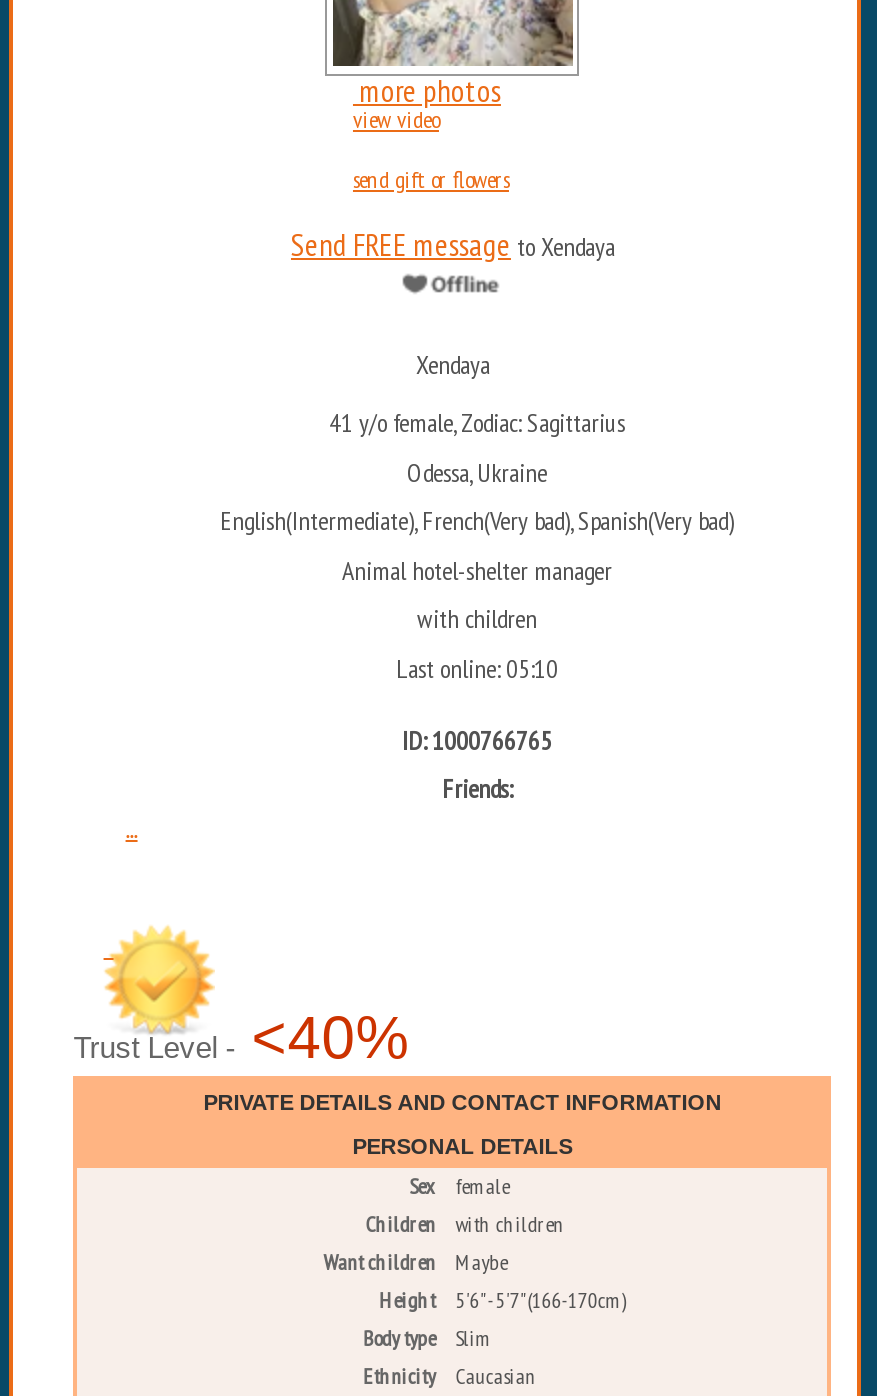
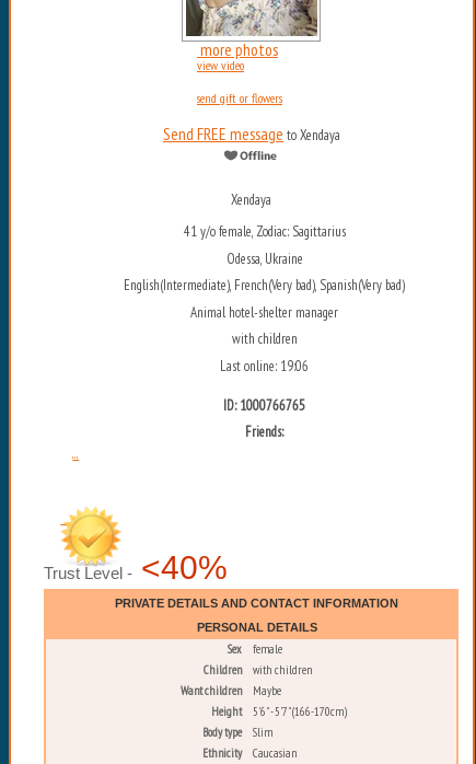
- Last online: 05:10
+ Last online: 19:06
